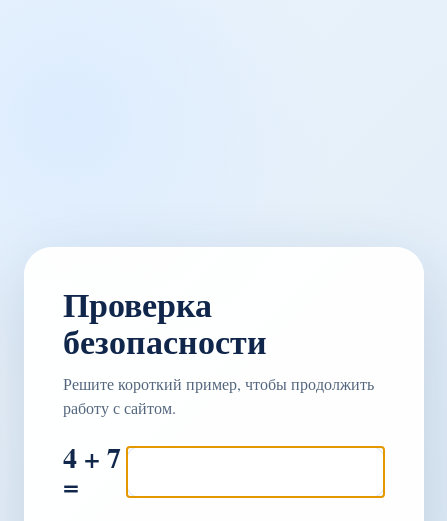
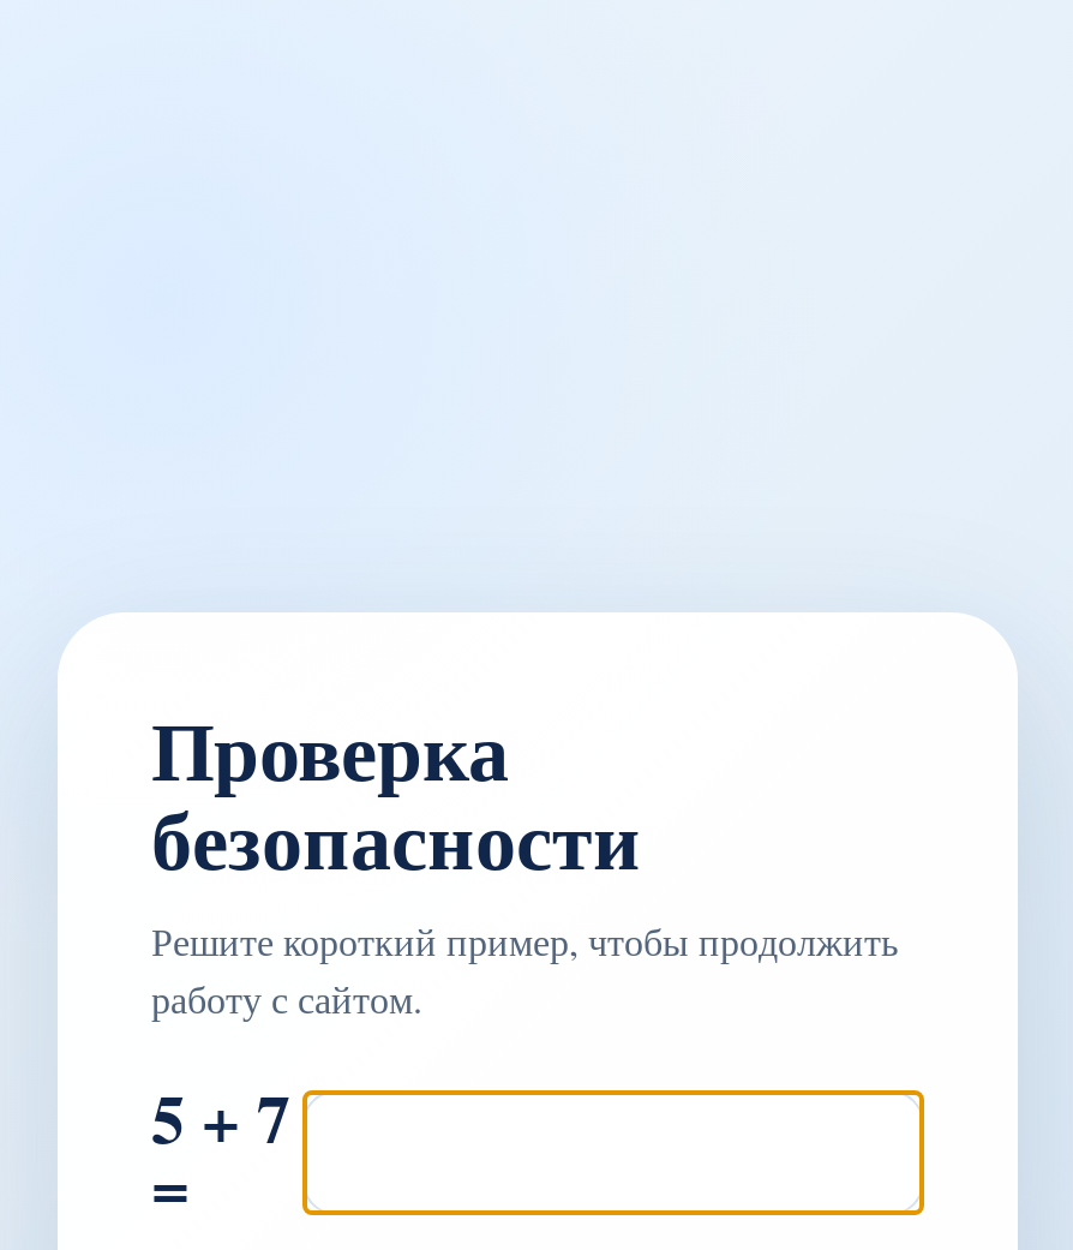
- 4 + 7
+ 5 + 7
